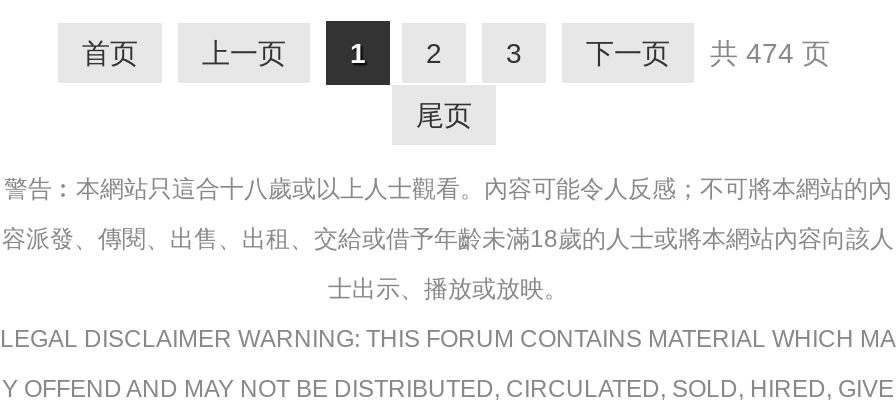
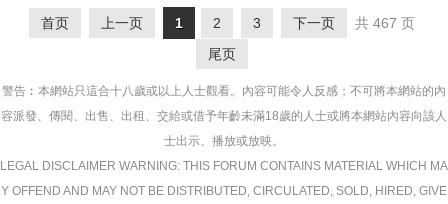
- 首页 上一页 1 2 3 下一页 共 474 页
+ 首页 上一页 1 2 3 下一页 共 467 页
